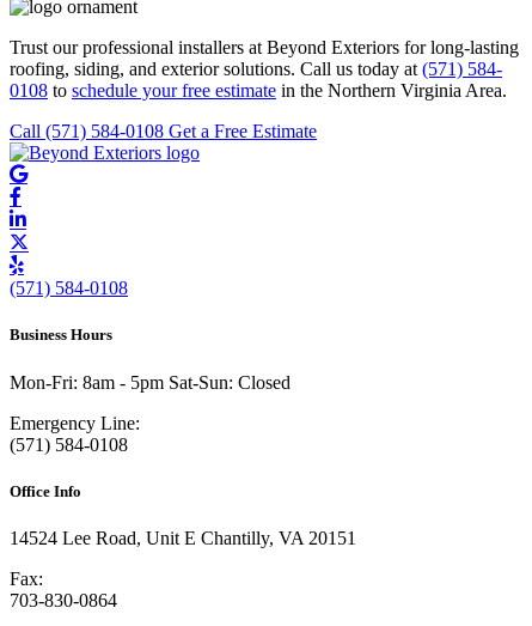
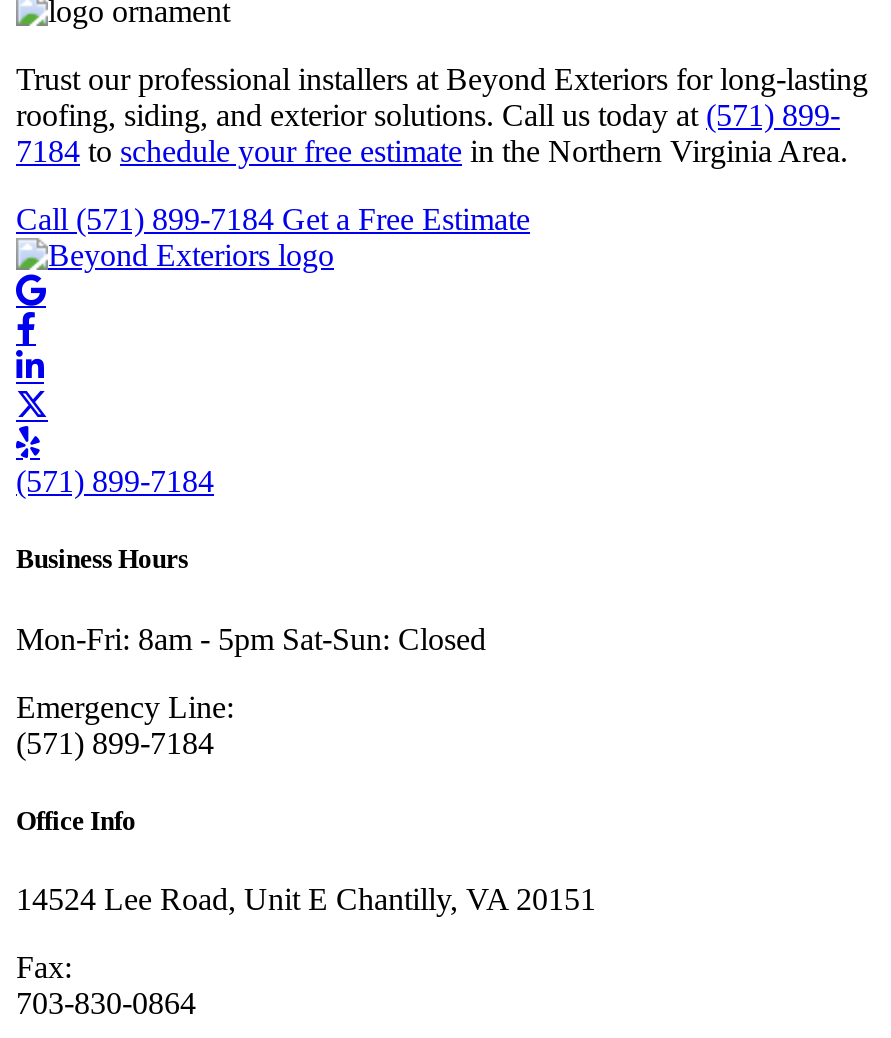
- roofing, siding, and exterior solutions. Call us today at (571) 584-
+ roofing, siding, and exterior solutions. Call us today at (571) 899-

- 0108 to schedule your free estimate in the Northern Virginia Area.
+ 7184 to schedule your free estimate in the Northern Virginia Area.

- Call (571) 584-0108 Get a Free Estimate
+ Call (571) 899-7184 Get a Free Estimate

- (571) 584-0108
+ (571) 899-7184

- (571) 584-0108
+ (571) 899-7184
